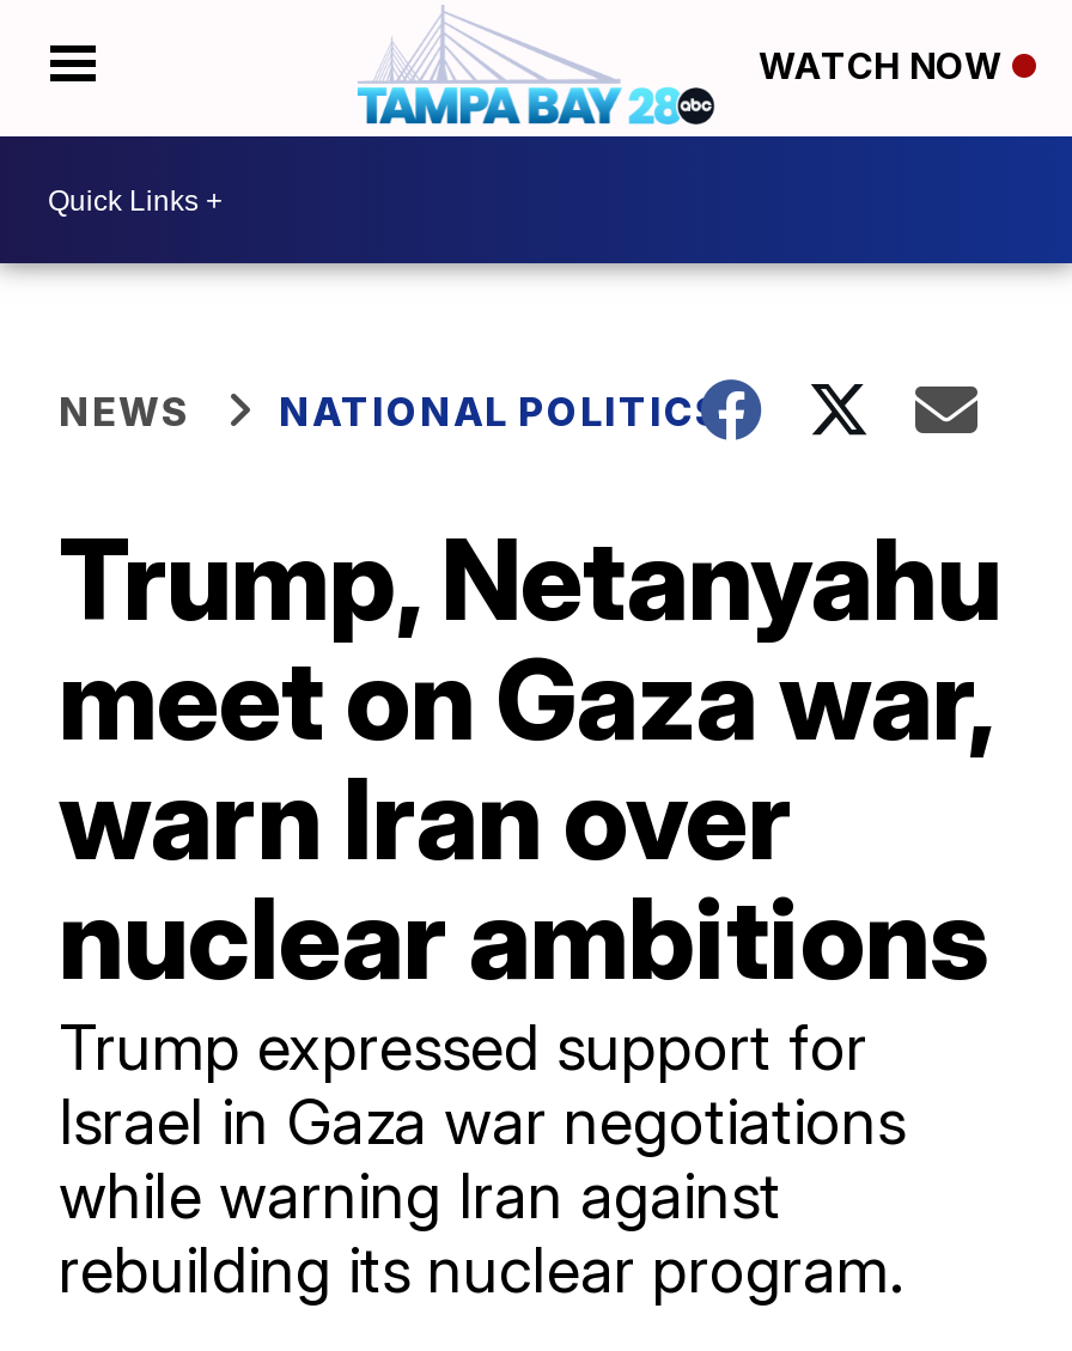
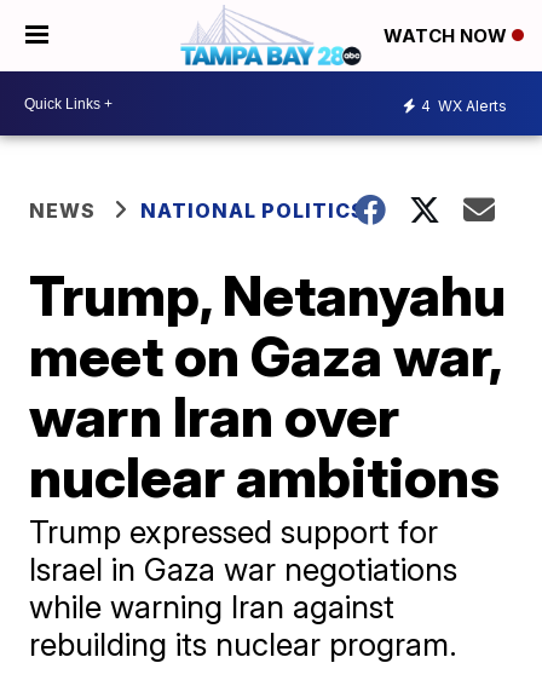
+ 4 WX Alerts
